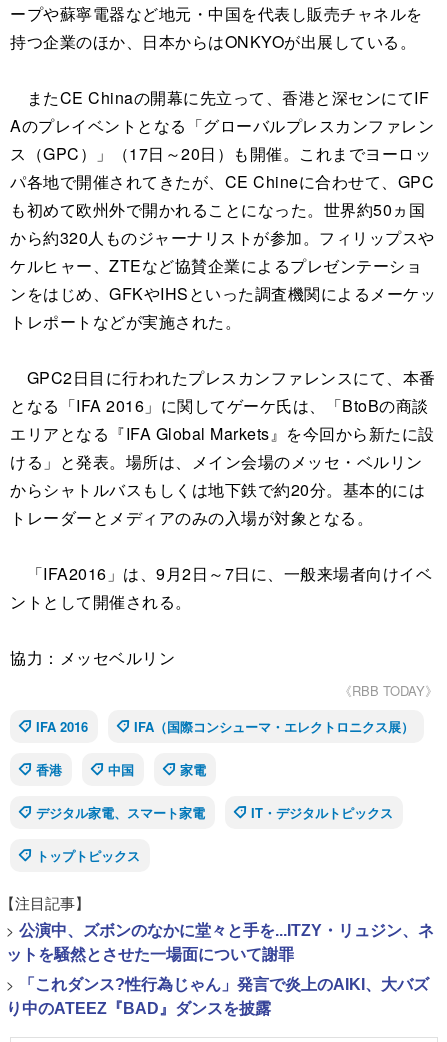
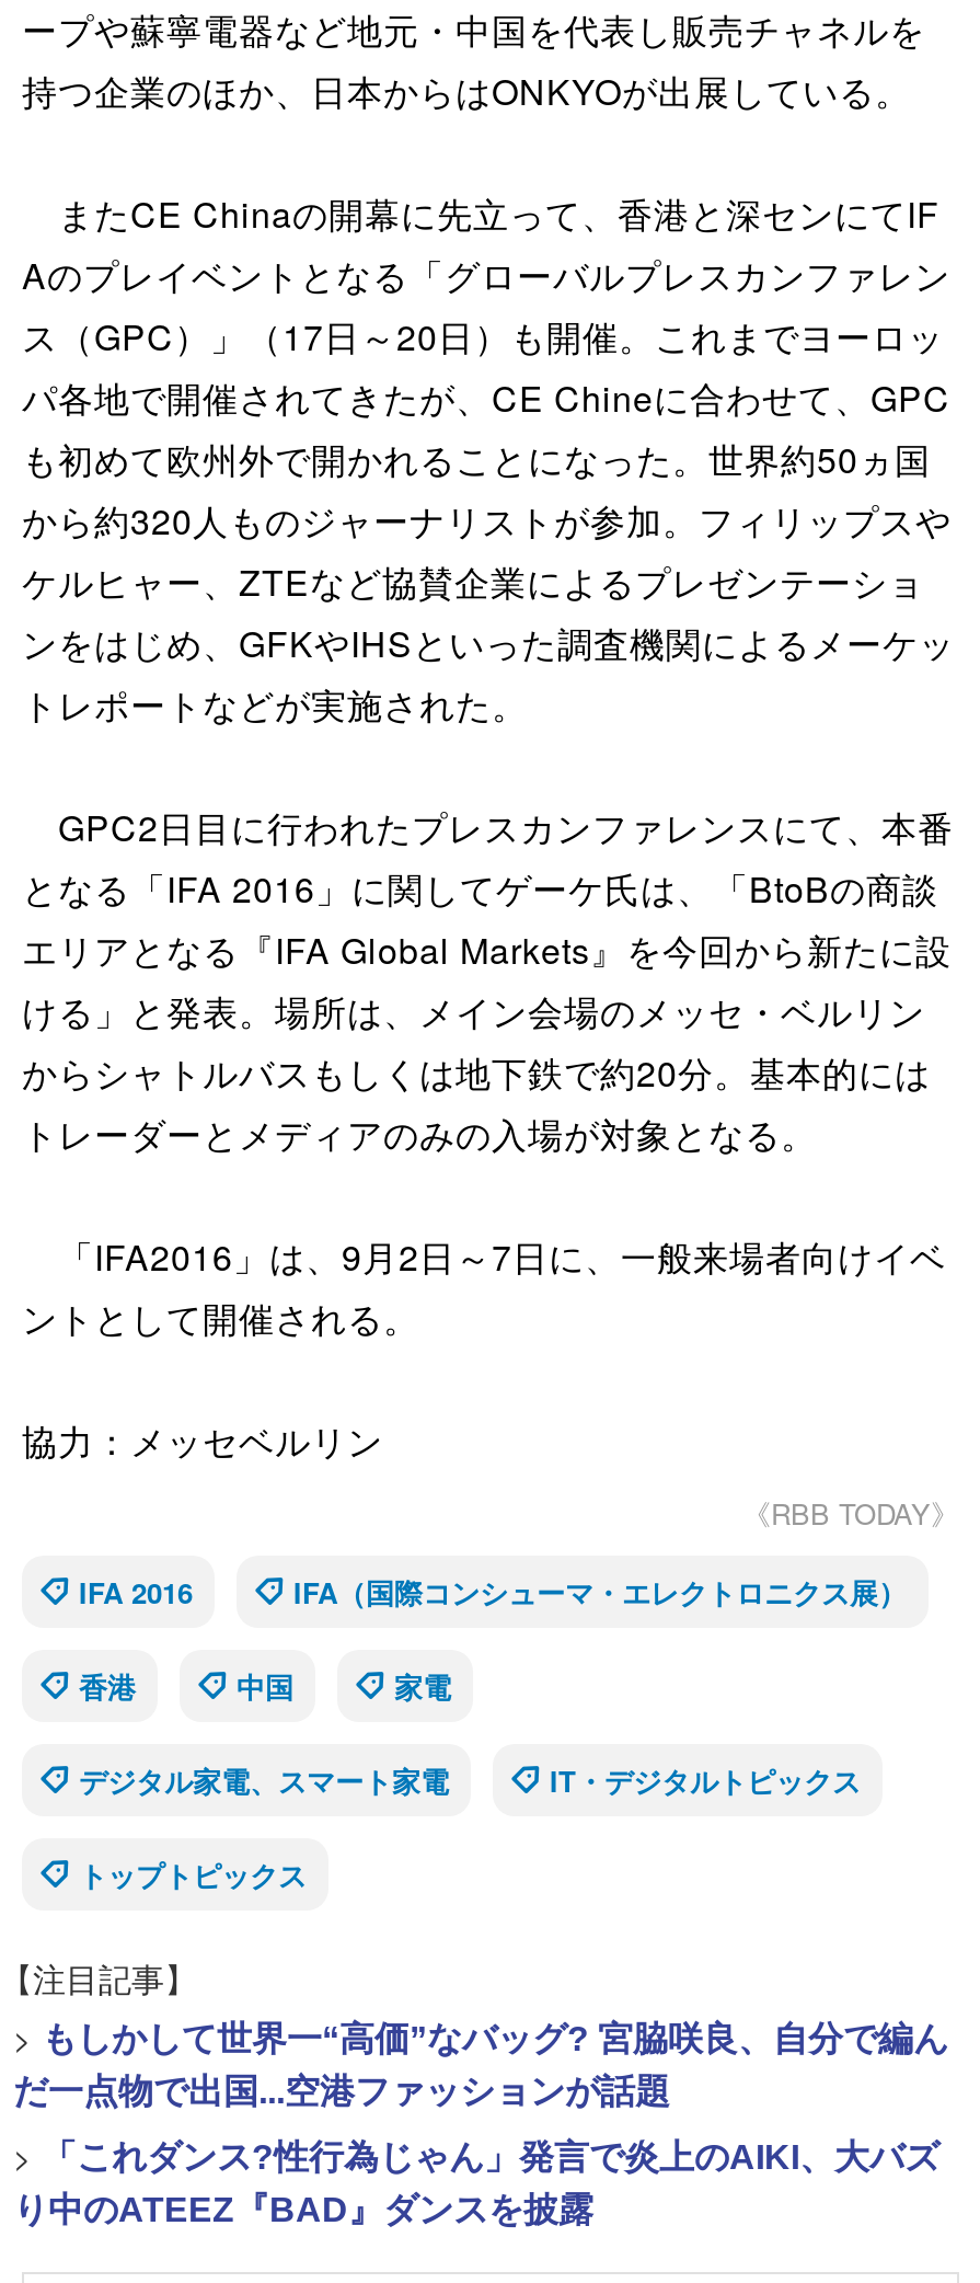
- > 公演中、ズボンのなかに堂々と手を...ITZY・リュジン、ネ
- ットを騒然とさせた一場面について謝罪
+ > もしかして世界一“高価”なバッグ? 宮脇咲良、自分で編ん
+ だ一点物で出国...空港ファッションが話題
